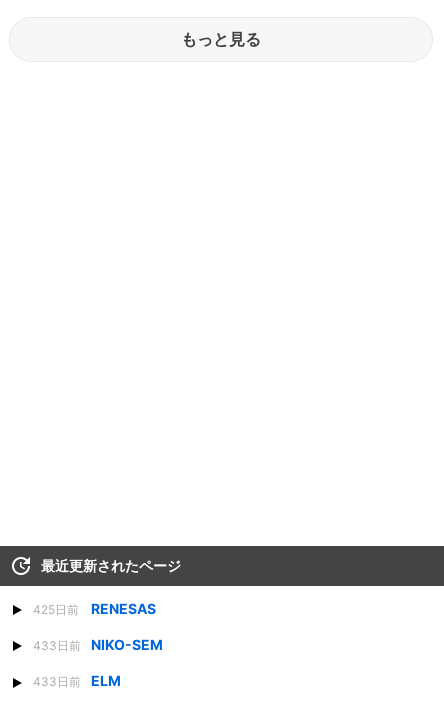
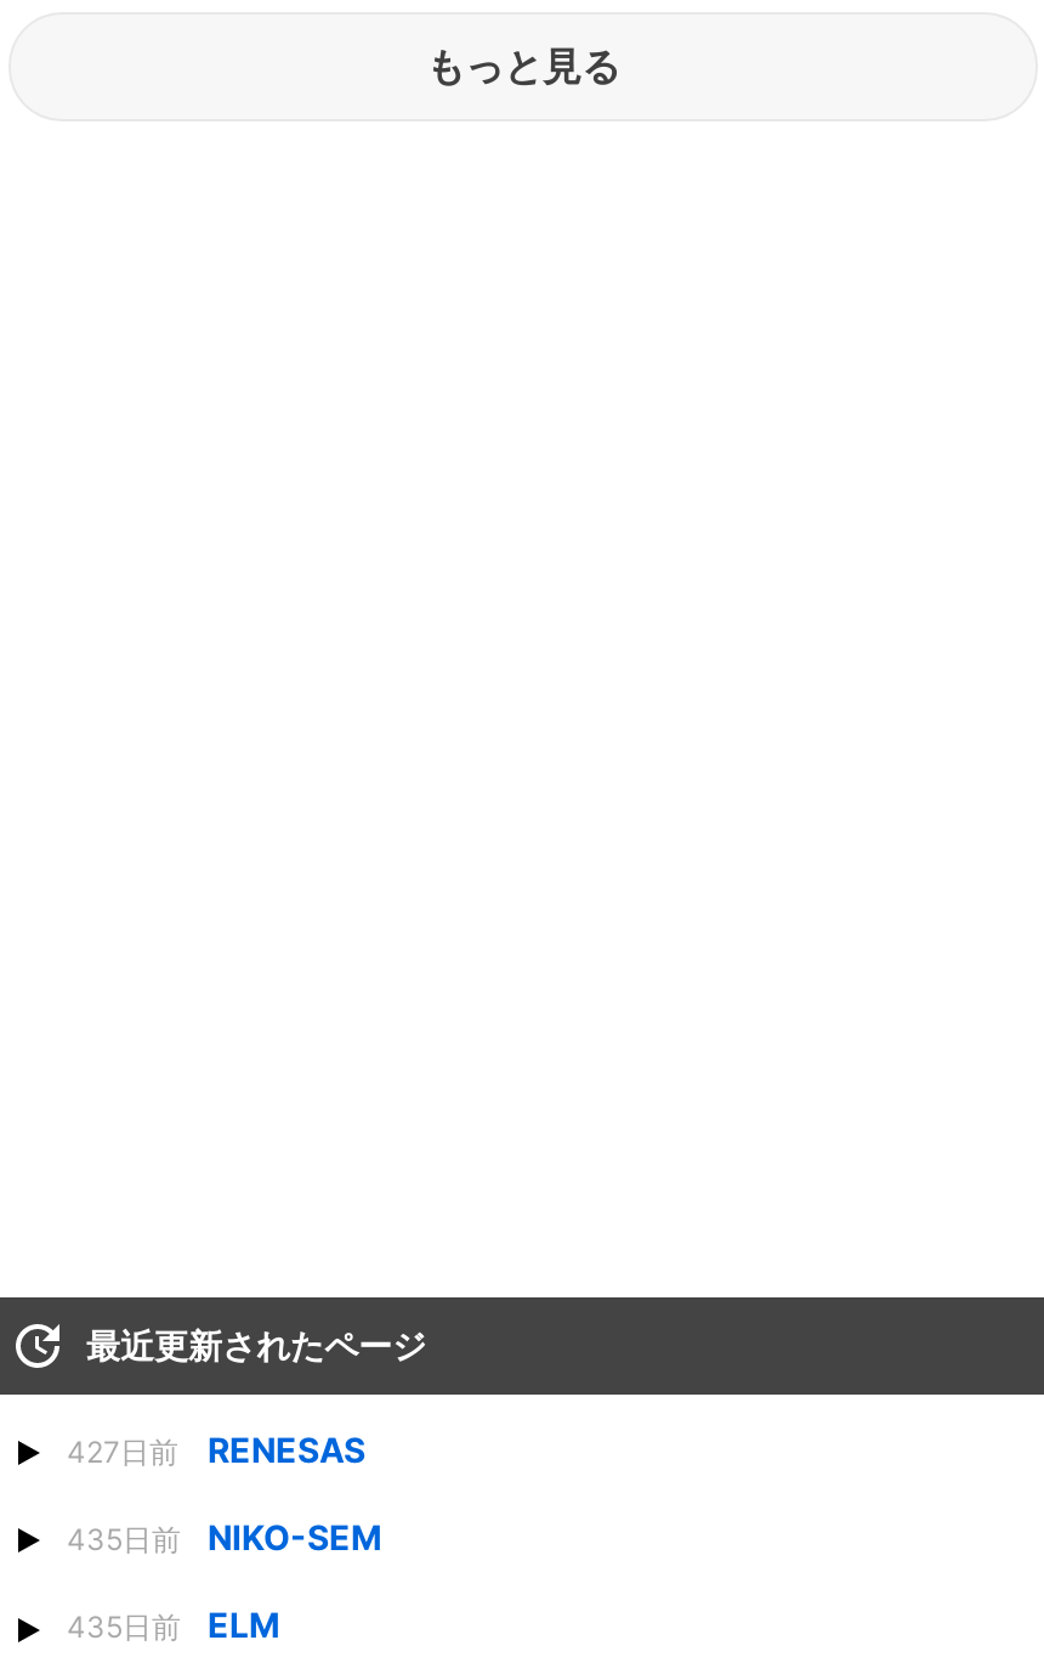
- 425日前 RENESAS
+ 427日前 RENESAS

- 433日前 NIKO-SEM
+ 435日前 NIKO-SEM

- 433日前 ELM
+ 435日前 ELM
